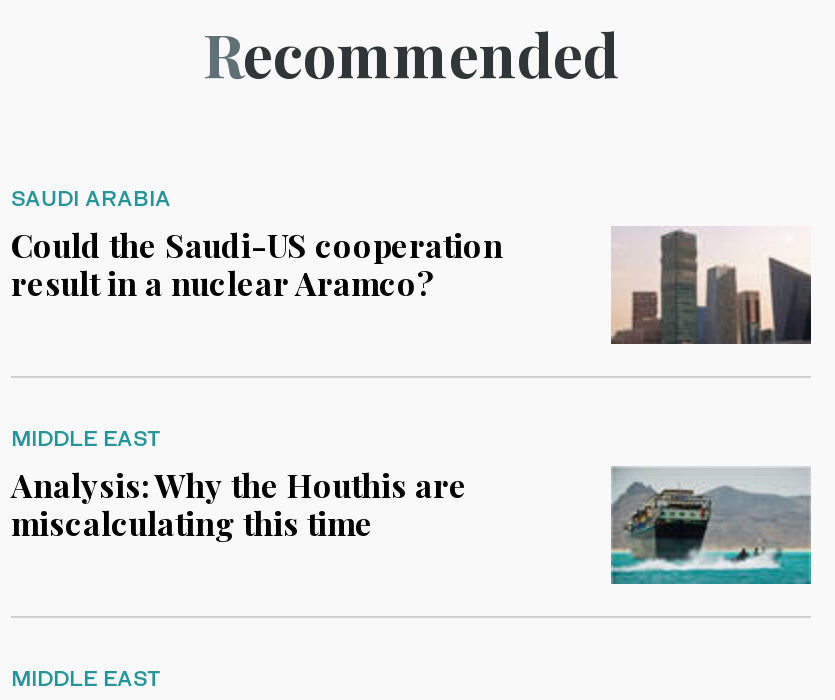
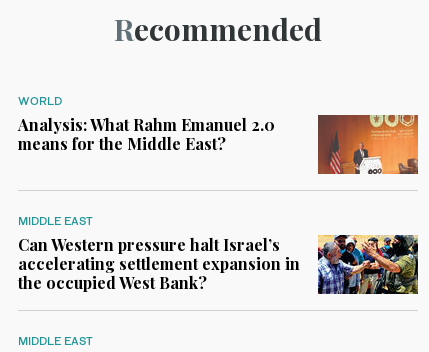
- SAUDI ARABIA
- Could the Saudi-US cooperation
- result in a nuclear Aramco?
+ WORLD
+ Analysis: What Rahm Emanuel 2.0
+ means for the Middle East?

- [image]
+ [image]

- Analysis: Why the Houthis are
- miscalculating this time
+ Can Western pressure halt Israel’s
+ accelerating settlement expansion in
+ the occupied West Bank?

- [image]
+ [image]
